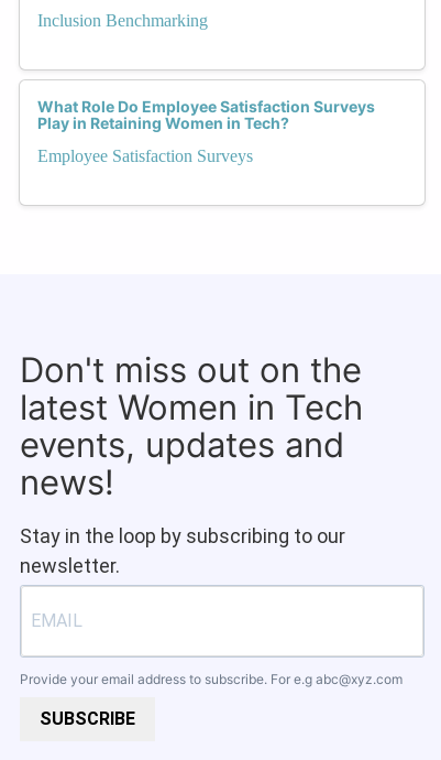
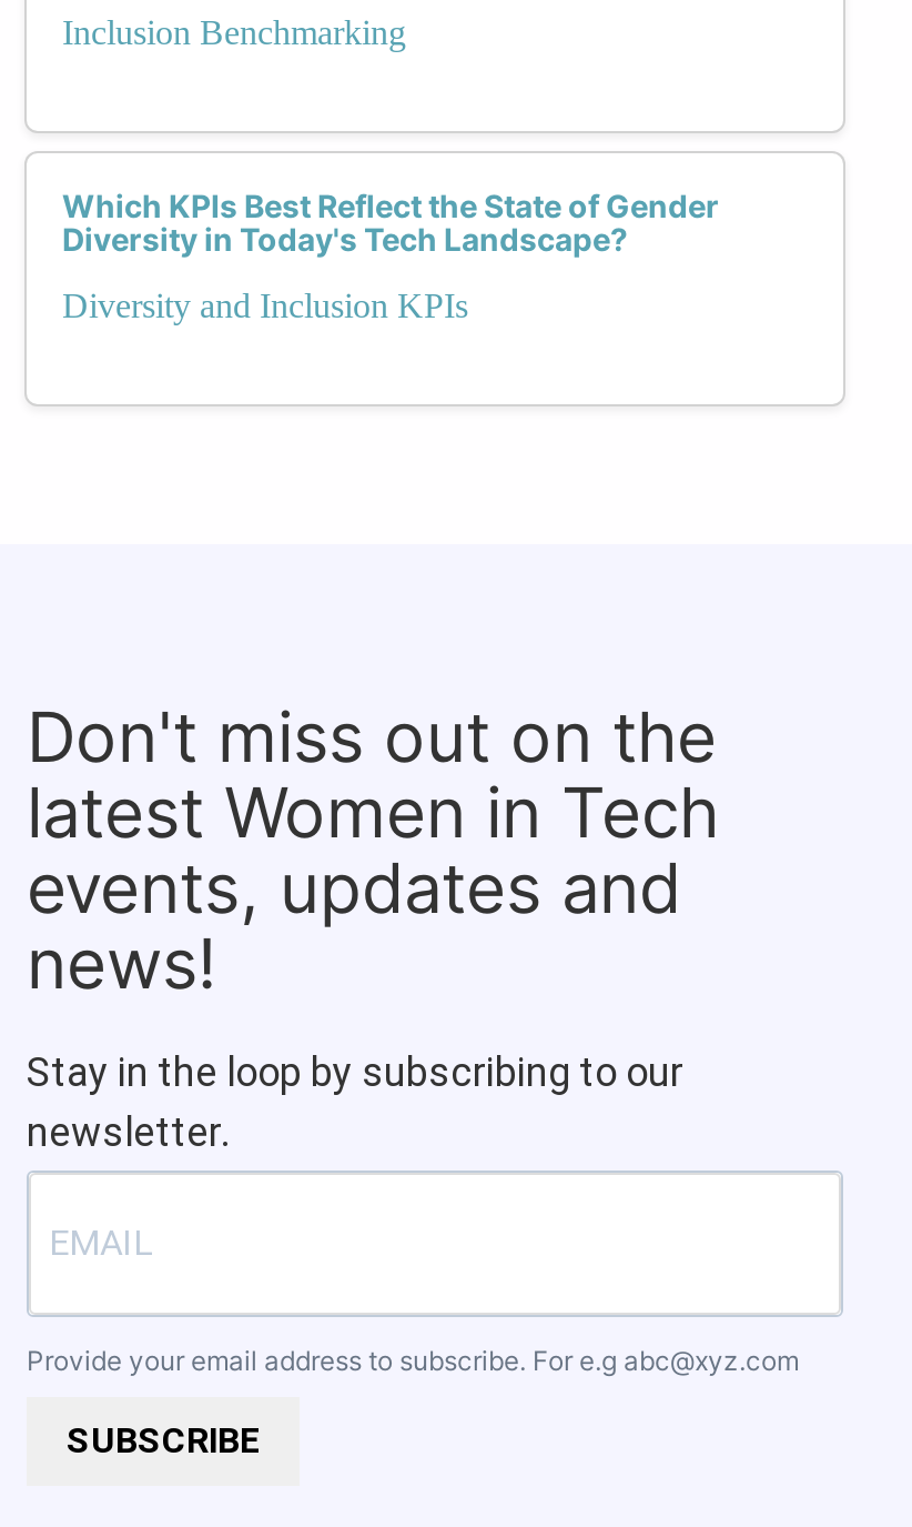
- What Role Do Employee Satisfaction Surveys
- Play in Retaining Women in Tech?
+ Which KPIs Best Reflect the State of Gender
+ Diversity in Today's Tech Landscape?

- Employee Satisfaction Surveys
+ Diversity and Inclusion KPIs
